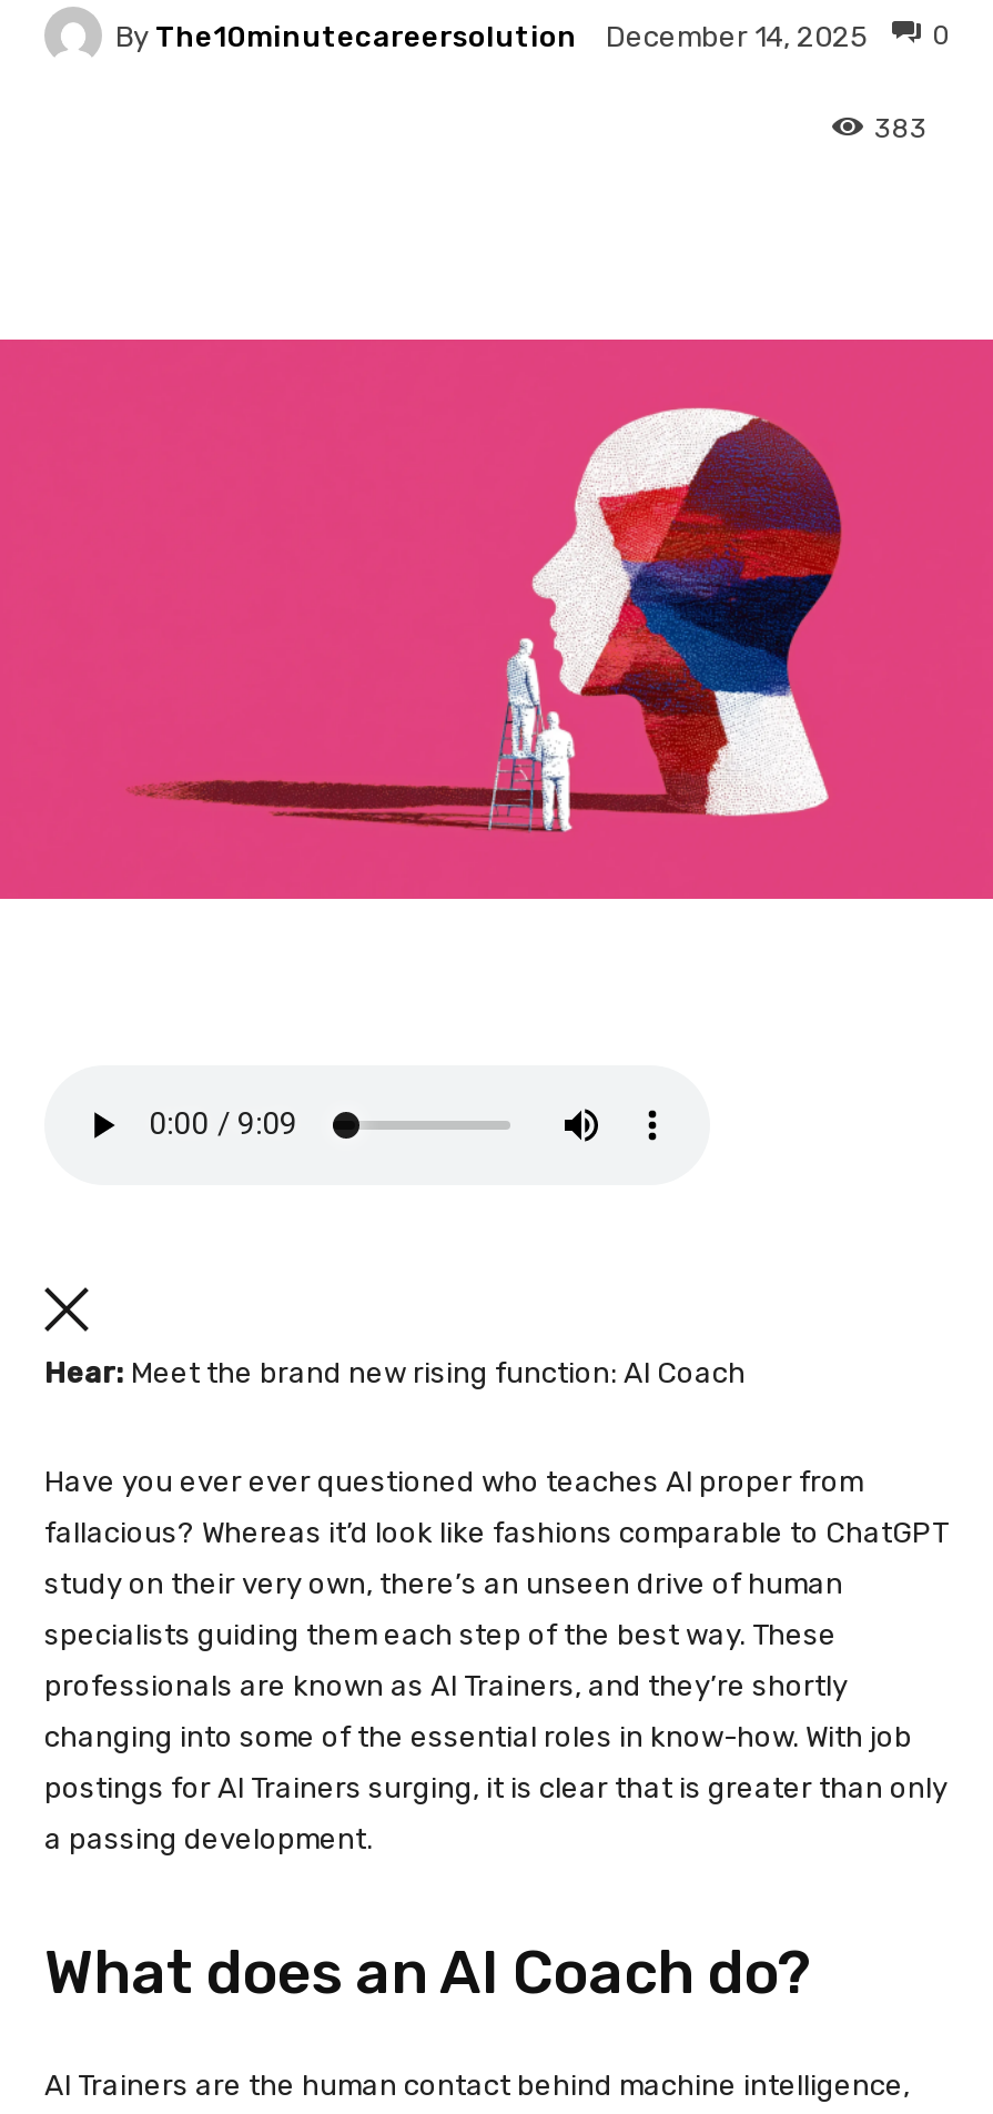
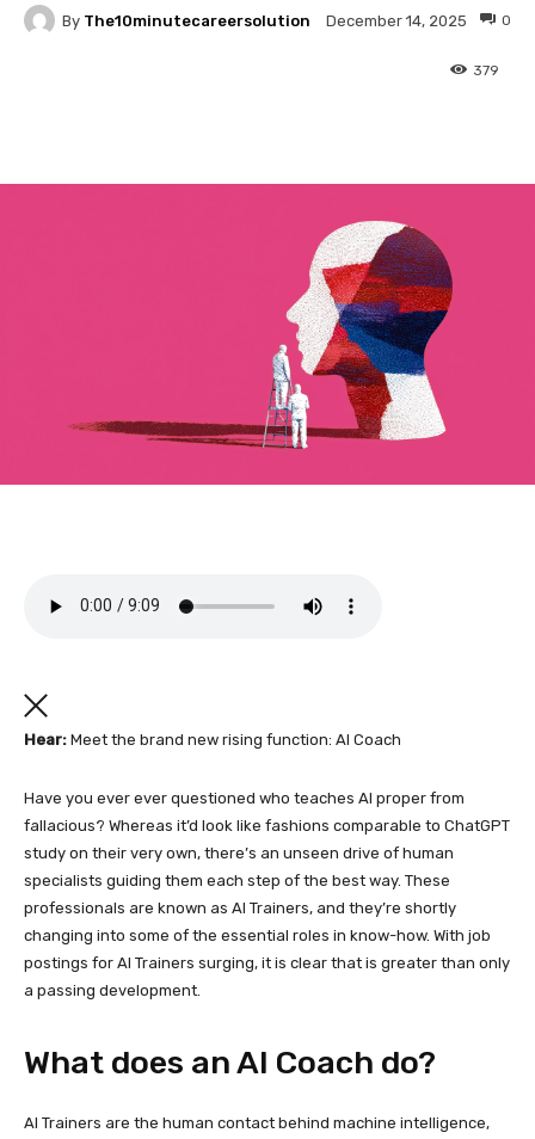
- 383
+ 379
